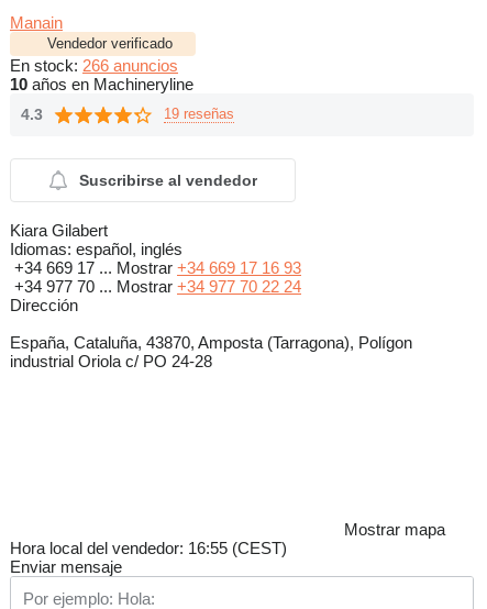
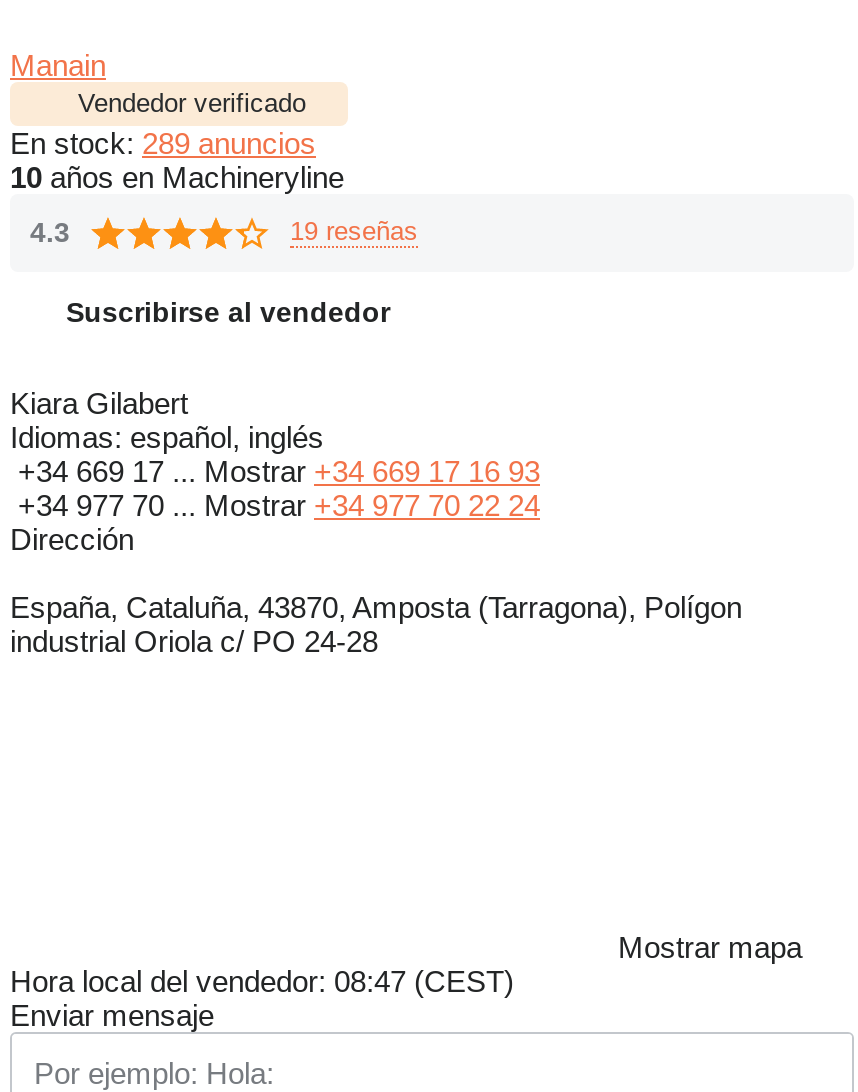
- En stock: 266 anuncios
+ En stock: 289 anuncios

- Hora local del vendedor: 16:55 (CEST)
+ Hora local del vendedor: 08:47 (CEST)
